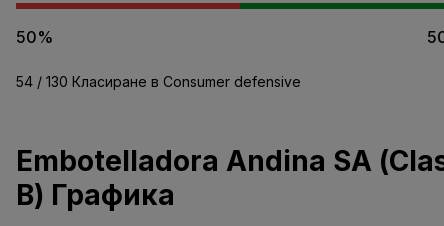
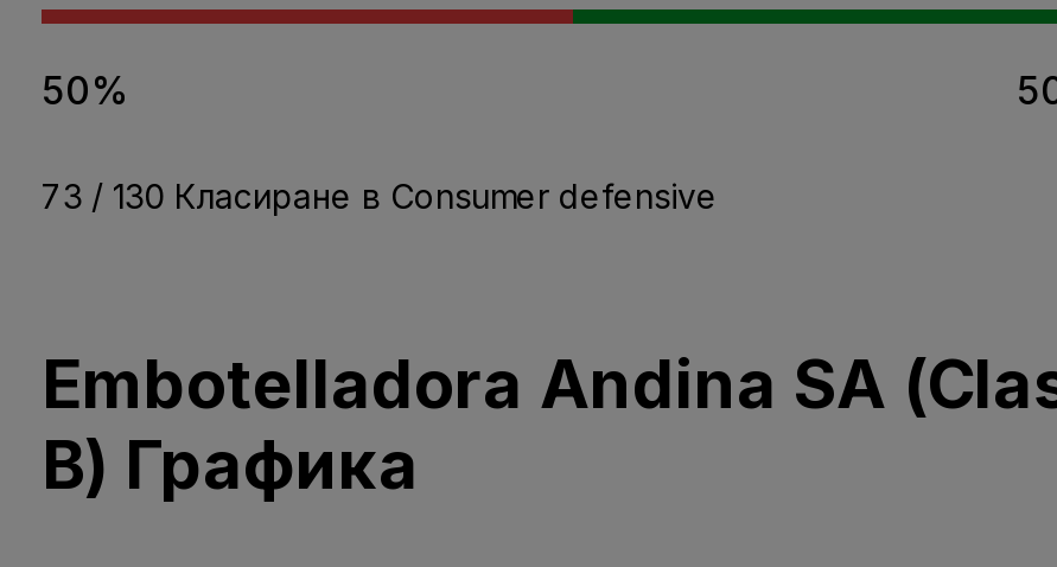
- 54 / 130 Класиране в Consumer defensive
+ 73 / 130 Класиране в Consumer defensive
